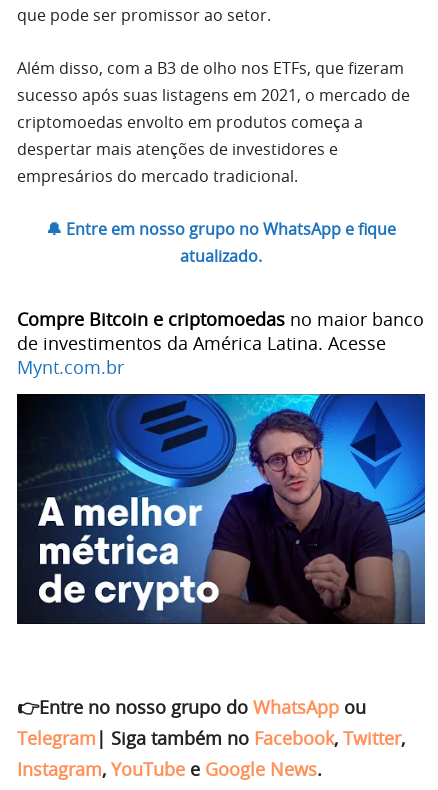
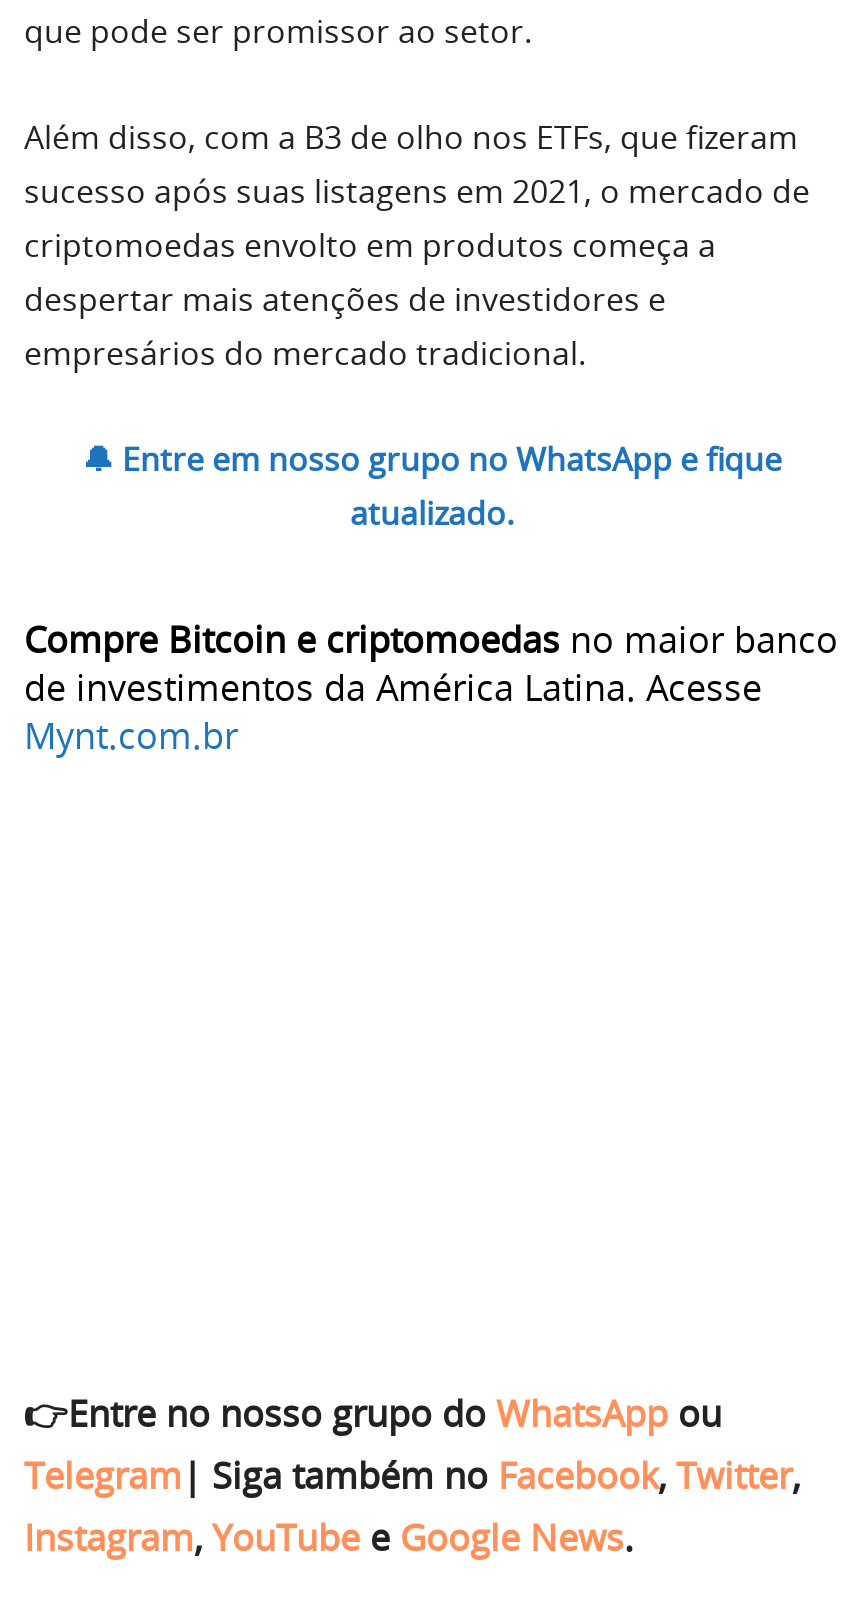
- [image]
